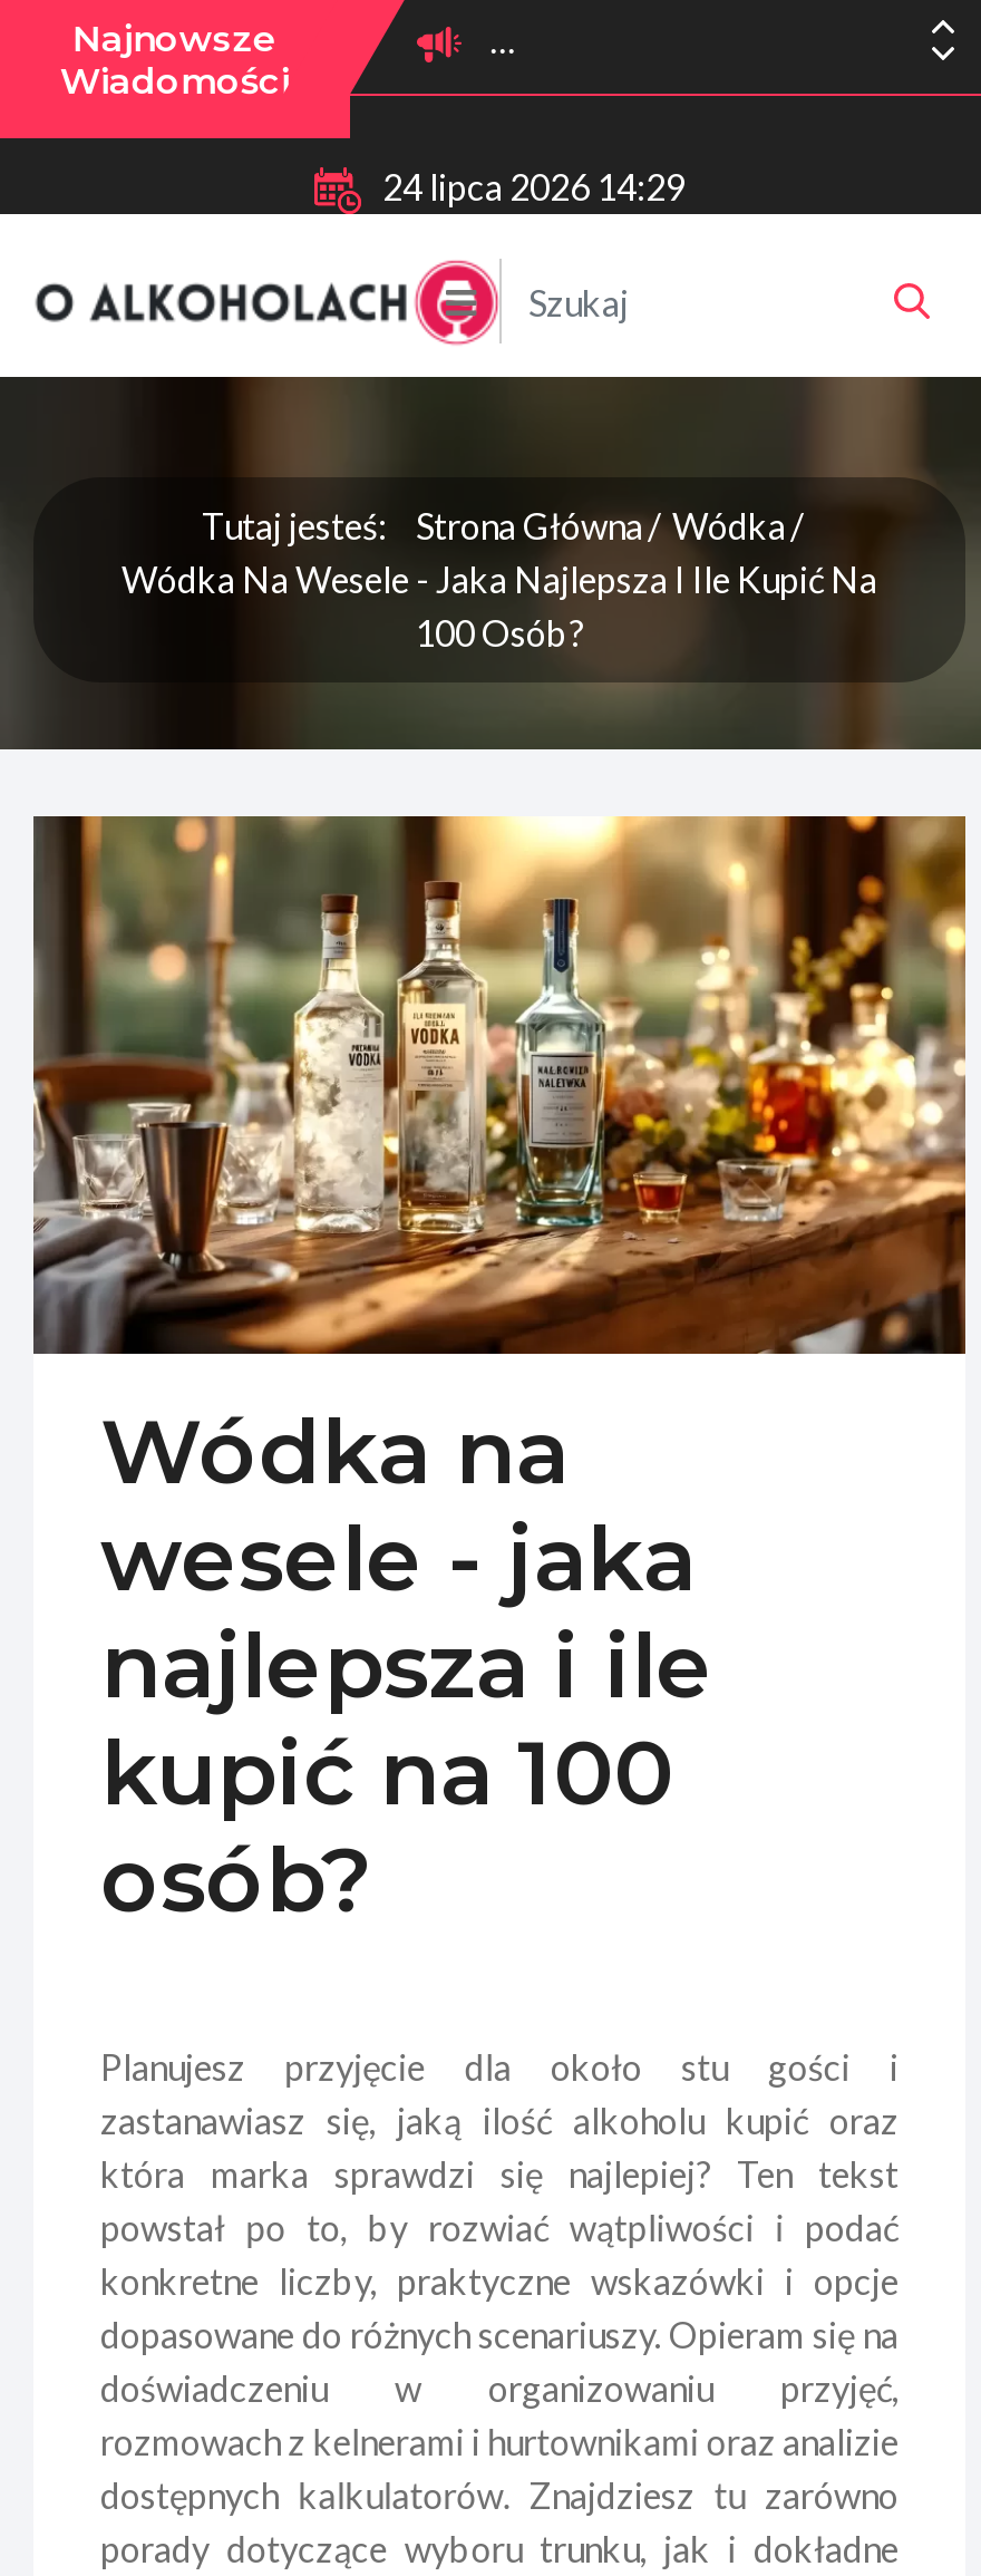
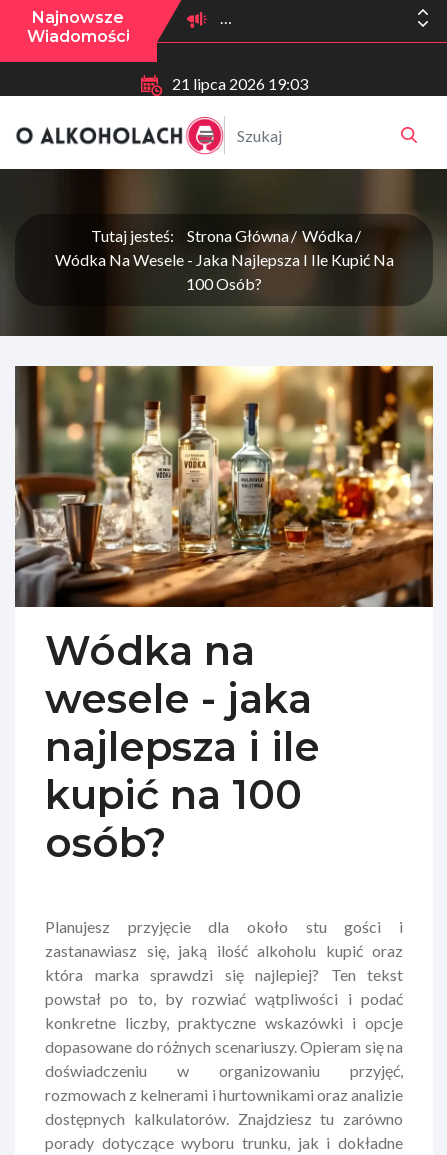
- 24 lipca 2026 14:29
+ 21 lipca 2026 19:03
